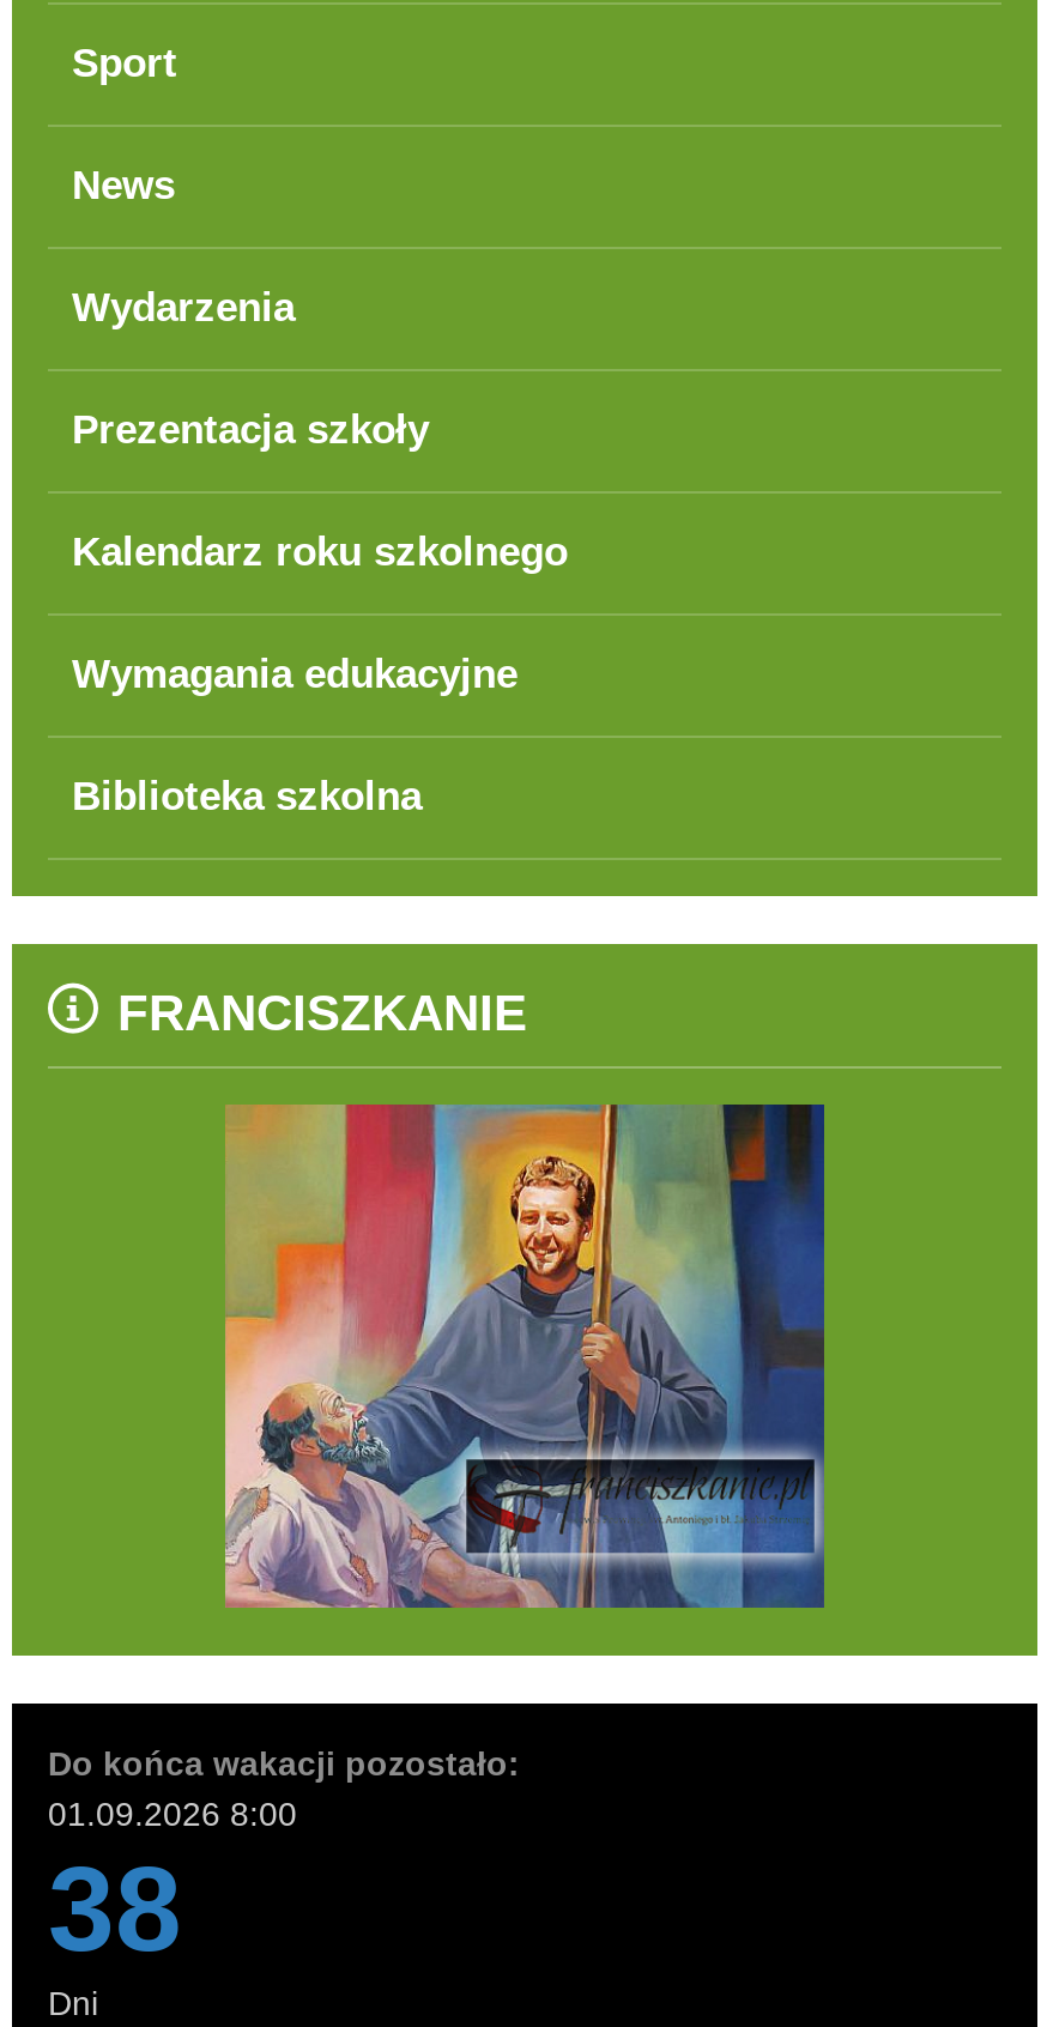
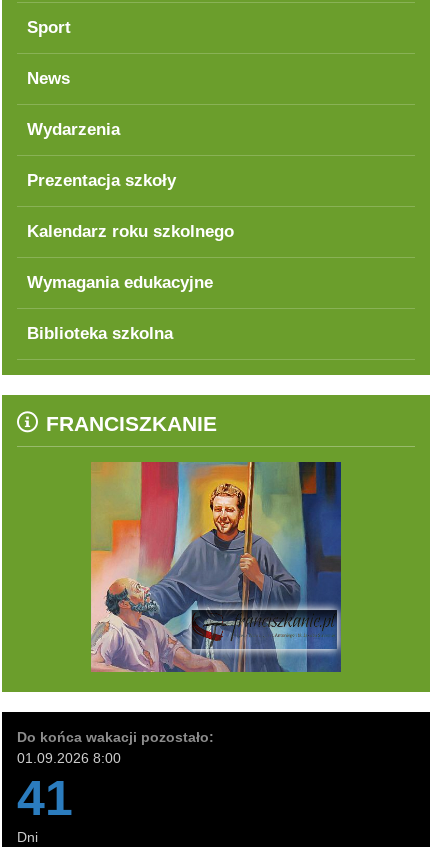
- 38
+ 41
